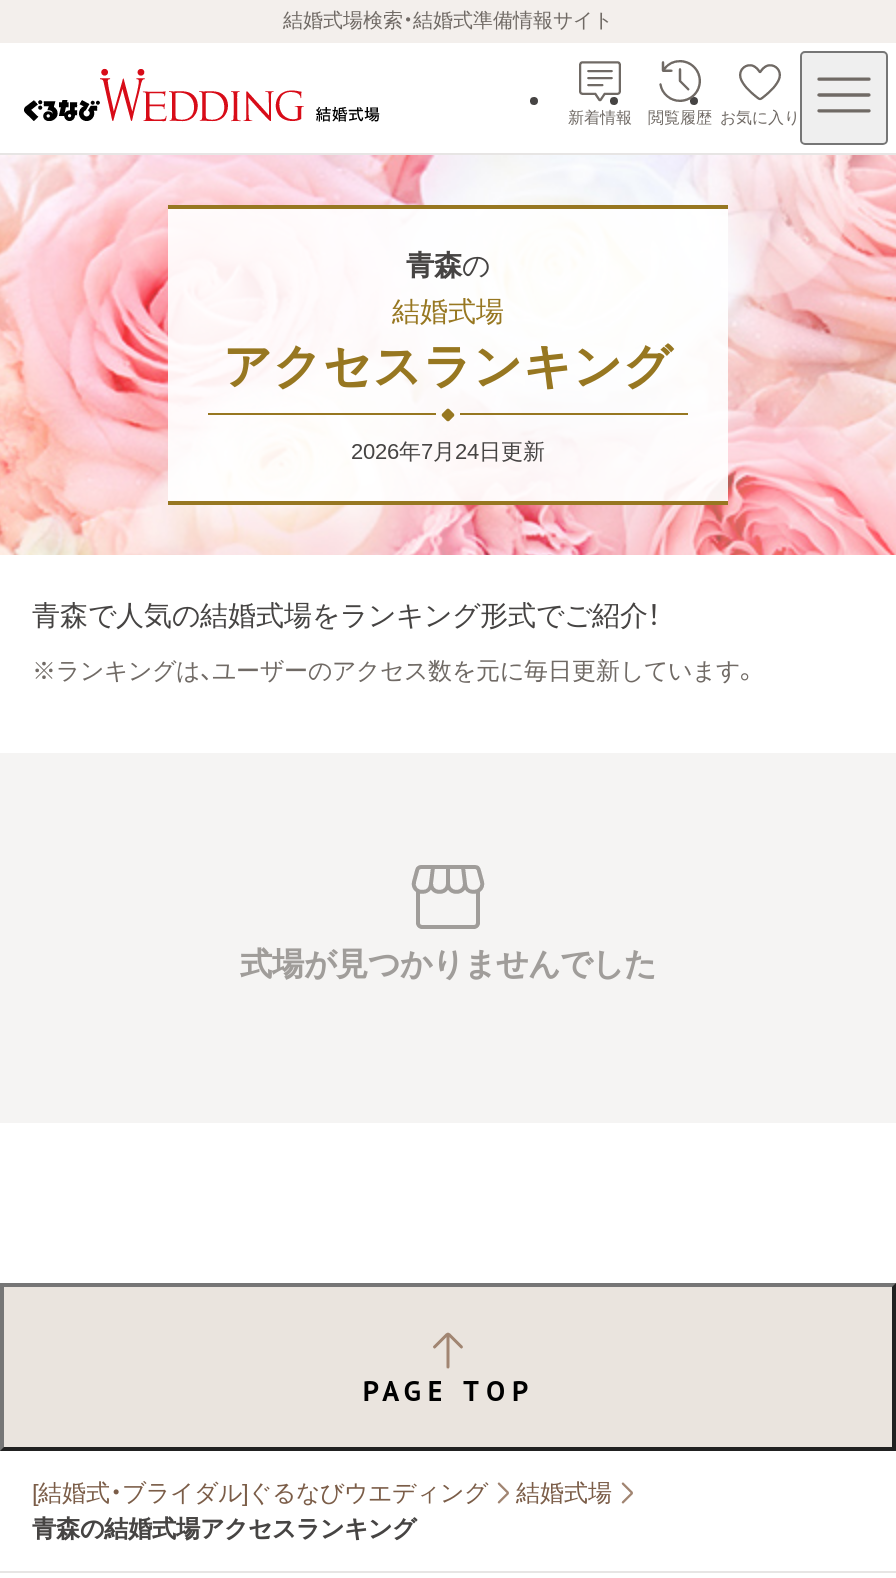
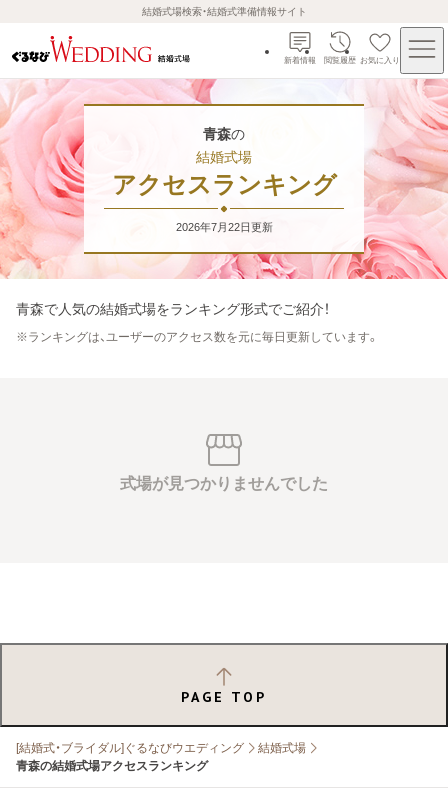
- 2026年7月24日更新
+ 2026年7月22日更新
